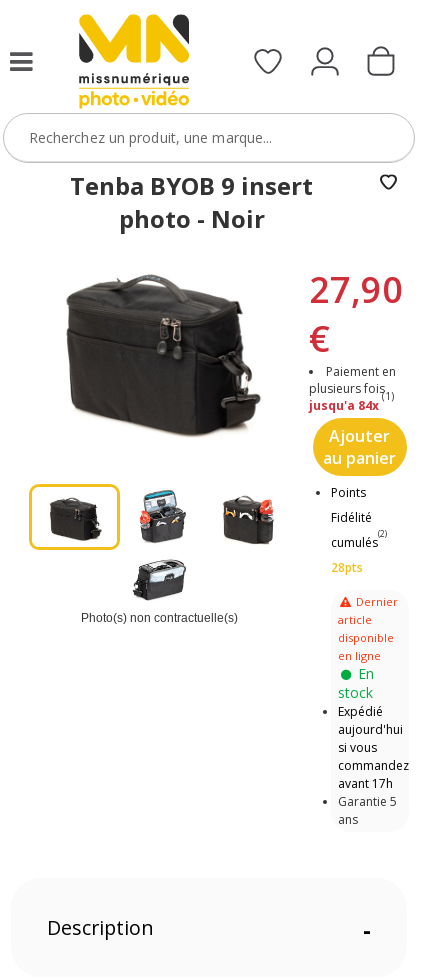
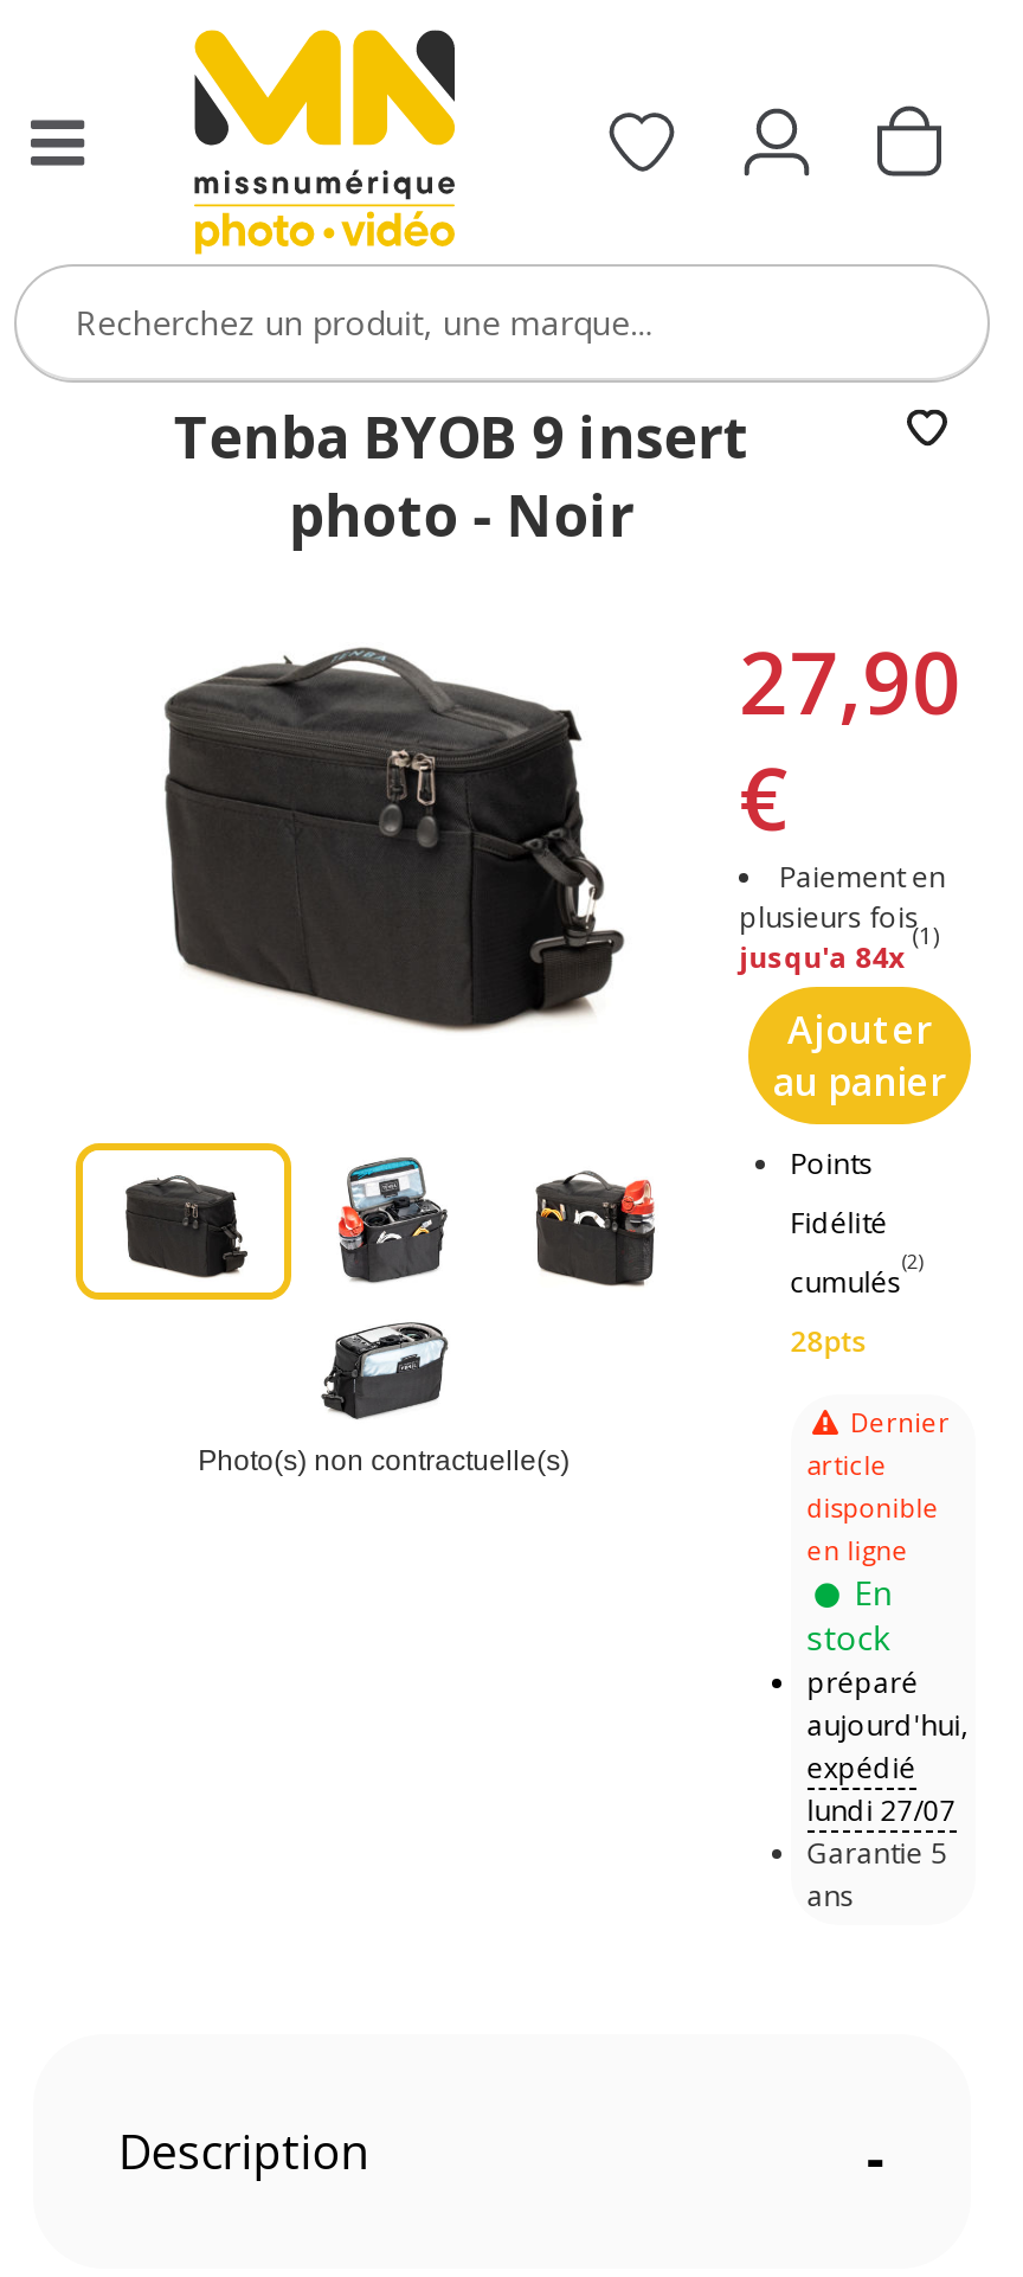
- Expédié
- aujourd'hui
- si vous
- commandez
- avant 17h
+ préparé
+ aujourd'hui,
+ expédié
+ lundi 27/07
